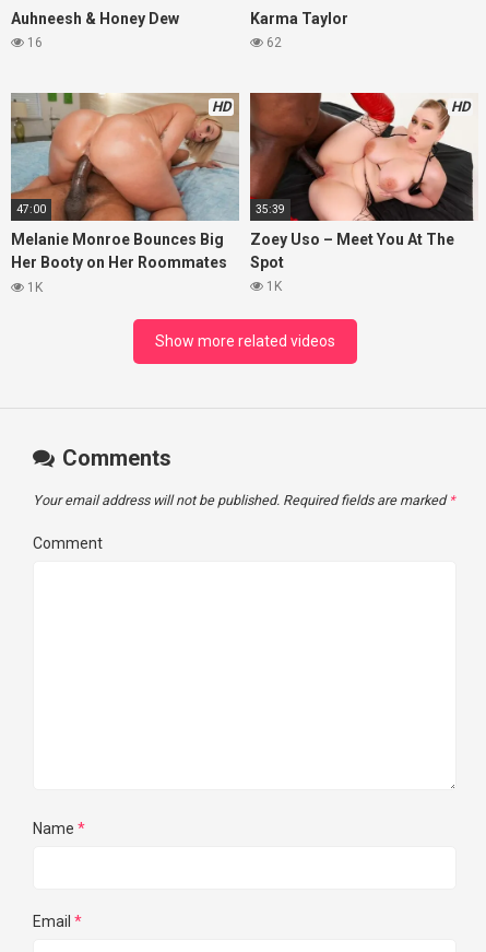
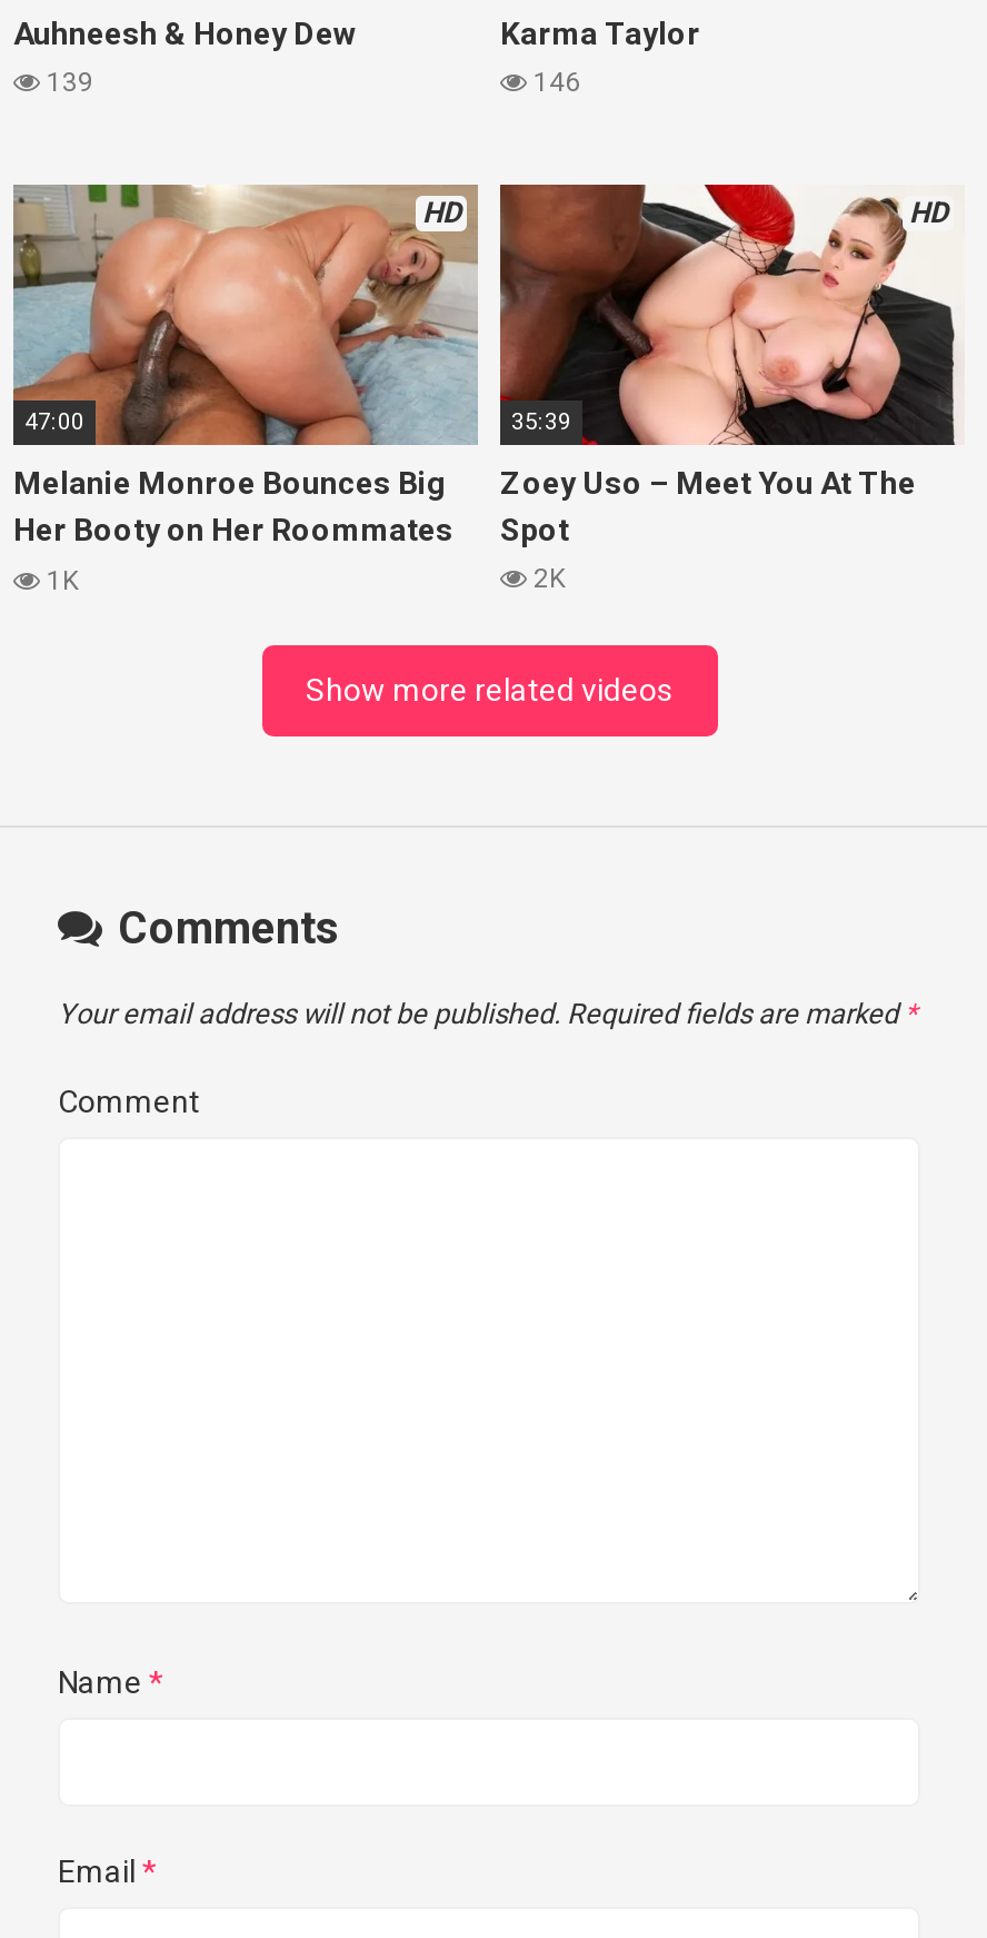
- 16
+ 139

- 62
+ 146

- 1K
+ 2K
